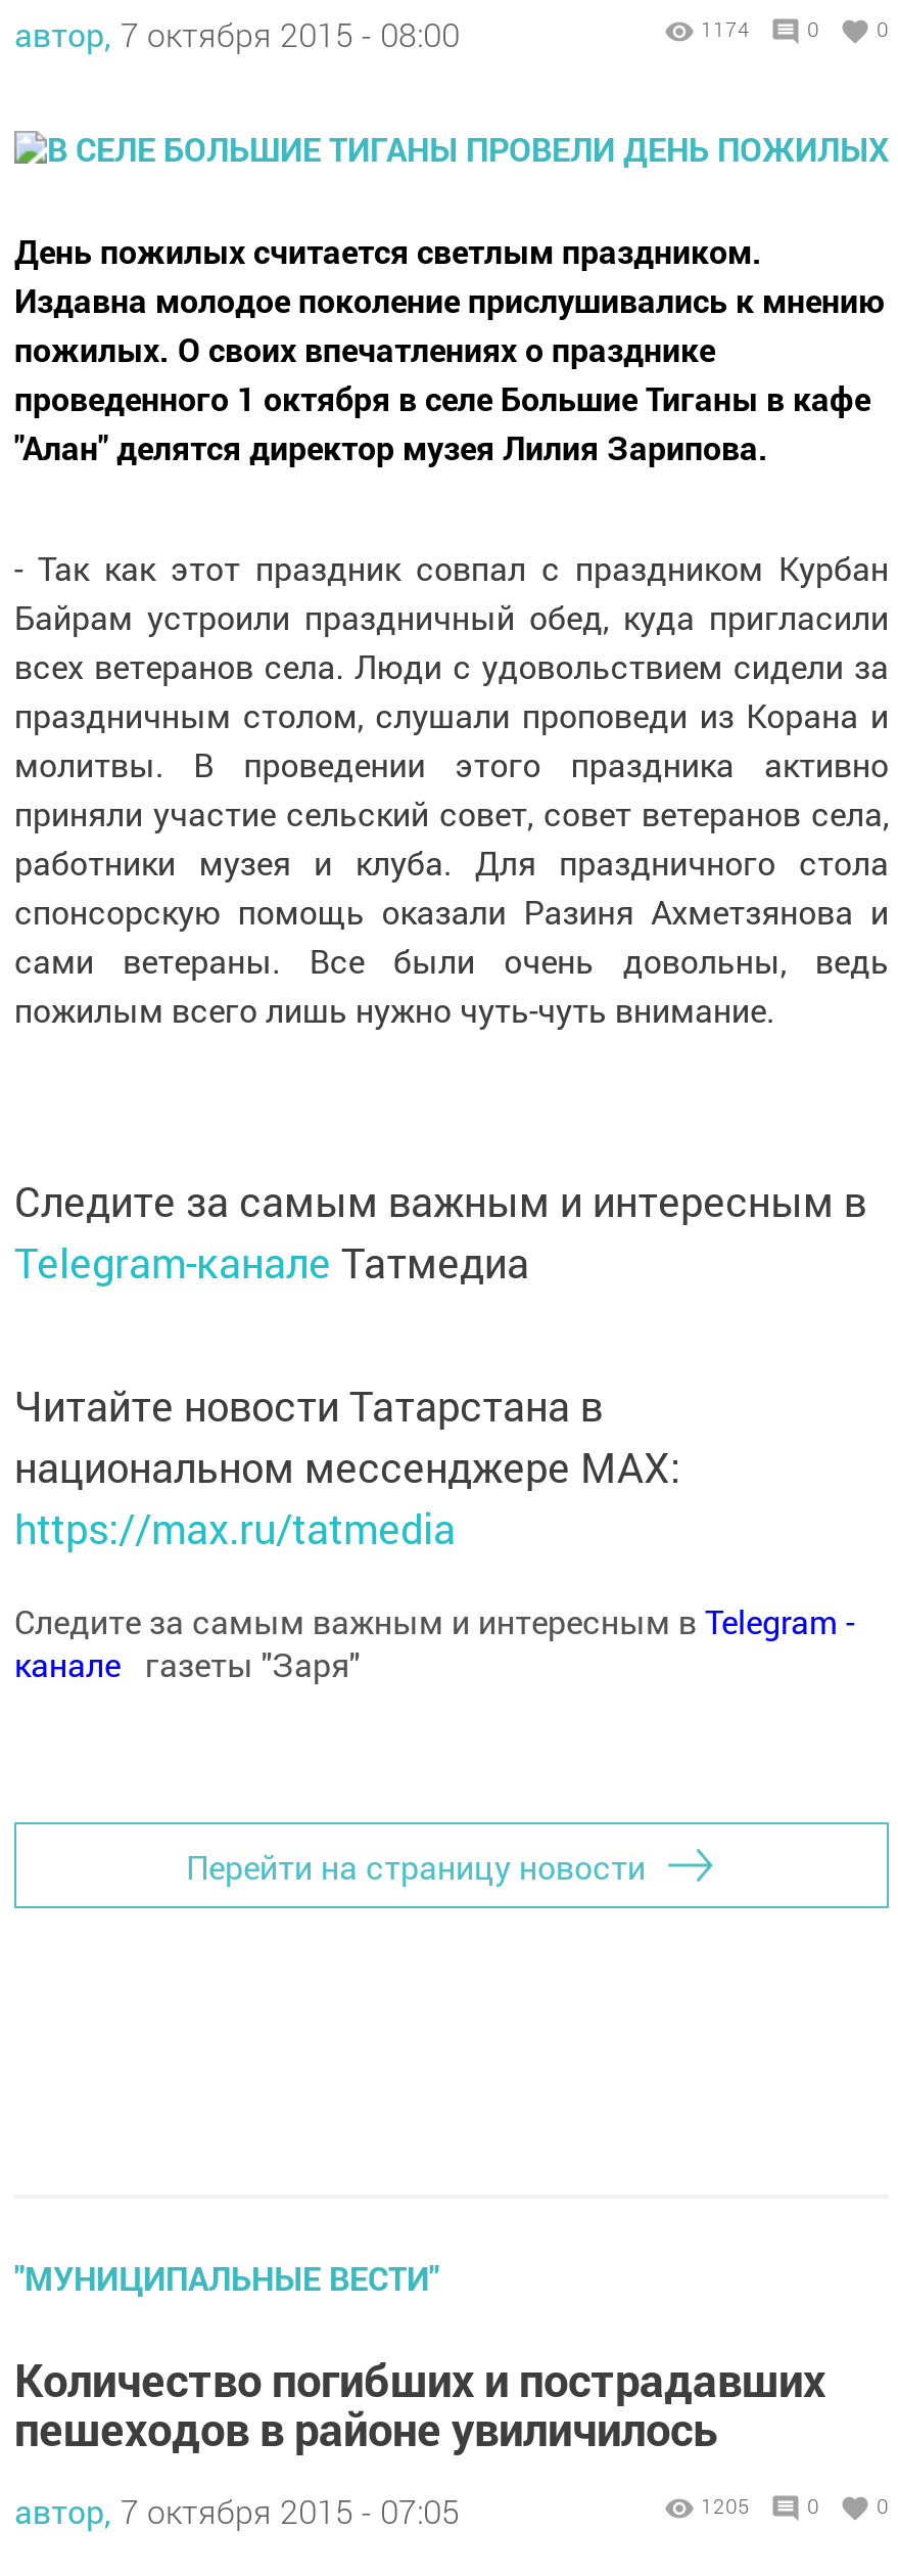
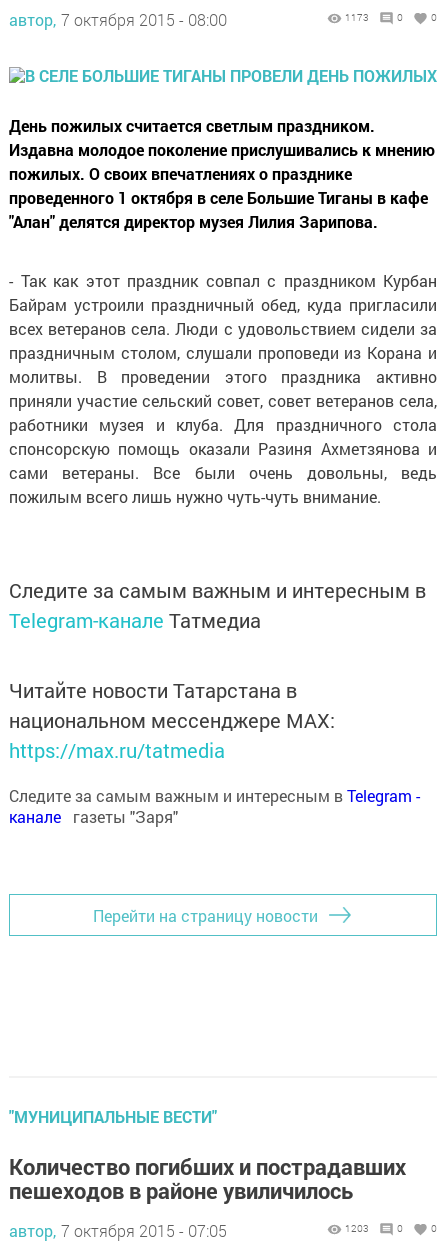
- 1174
+ 1173

- 1205
+ 1203
